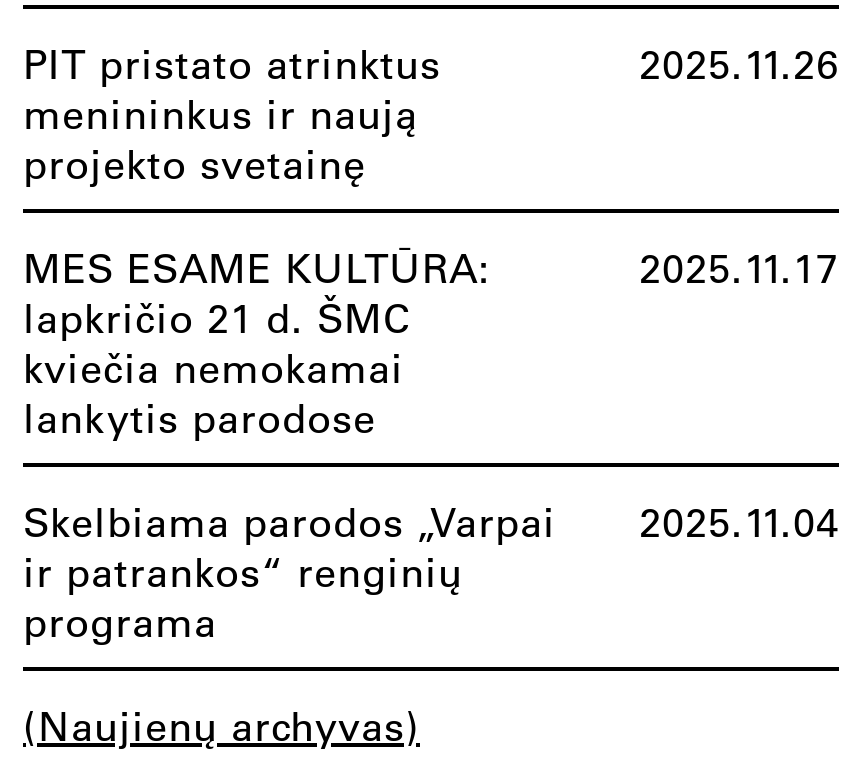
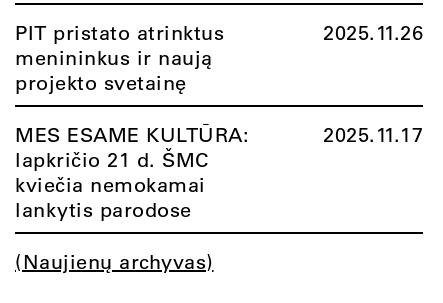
- Skelbiama parodos „Varpai
- ir patrankos“ renginių
- programa

- 2025.11.04
